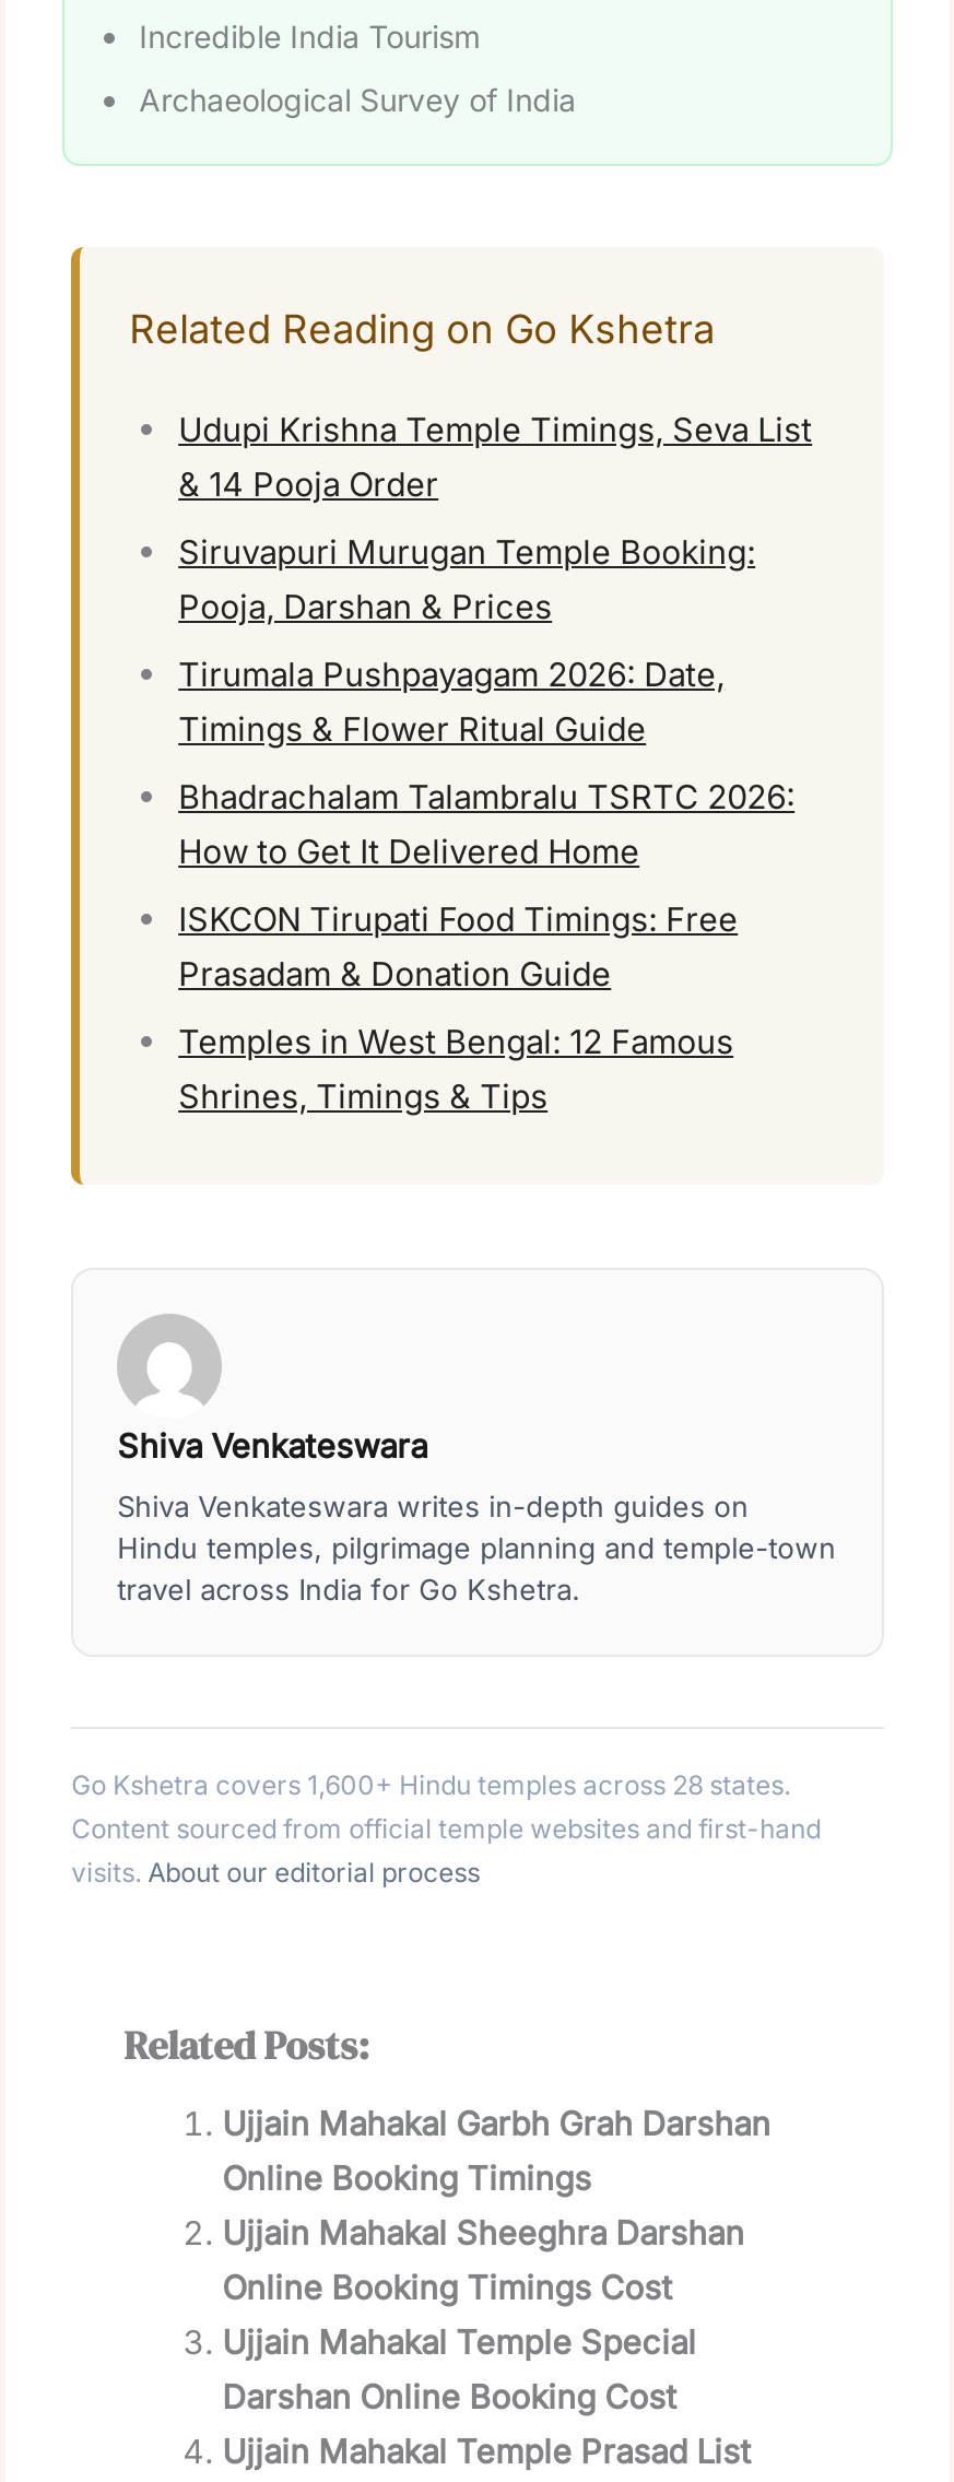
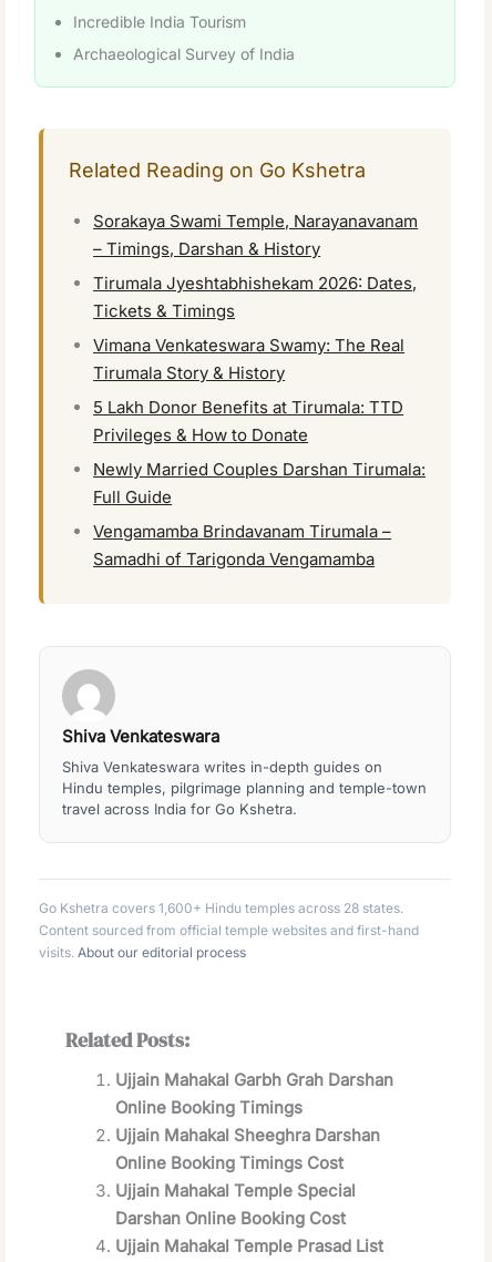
- Udupi Krishna Temple Timings, Seva List
- & 14 Pooja Order
+ Sorakaya Swami Temple, Narayanavanam
+ – Timings, Darshan & History

- Siruvapuri Murugan Temple Booking:
- Pooja, Darshan & Prices
+ Tirumala Jyeshtabhishekam 2026: Dates,
+ Tickets & Timings

- Tirumala Pushpayagam 2026: Date,
- Timings & Flower Ritual Guide
+ Vimana Venkateswara Swamy: The Real
+ Tirumala Story & History

- Bhadrachalam Talambralu TSRTC 2026:
- How to Get It Delivered Home
+ 5 Lakh Donor Benefits at Tirumala: TTD
+ Privileges & How to Donate

- ISKCON Tirupati Food Timings: Free
- Prasadam & Donation Guide
+ Newly Married Couples Darshan Tirumala:
+ Full Guide

- Temples in West Bengal: 12 Famous
- Shrines, Timings & Tips
+ Vengamamba Brindavanam Tirumala –
+ Samadhi of Tarigonda Vengamamba
